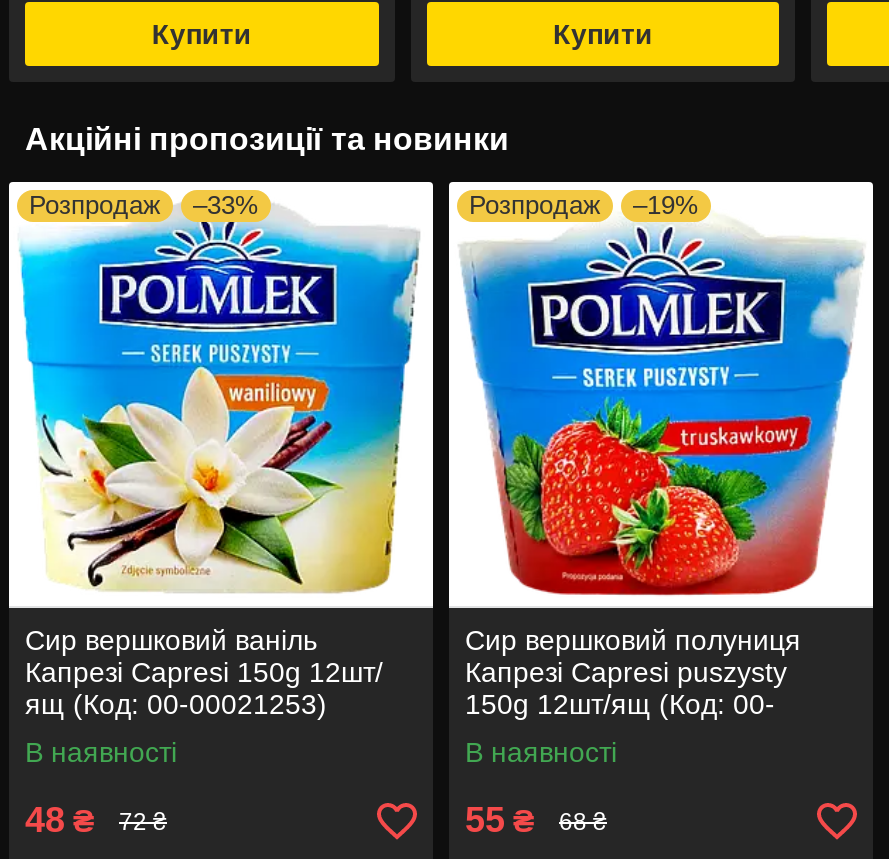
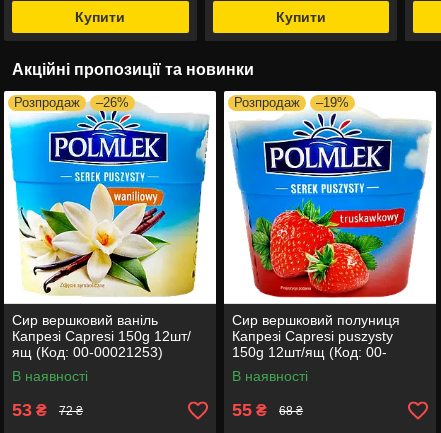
- Розпродаж –33%
+ Розпродаж –26%

- 48 ₴ 72 ₴
+ 53 ₴ 72 ₴
